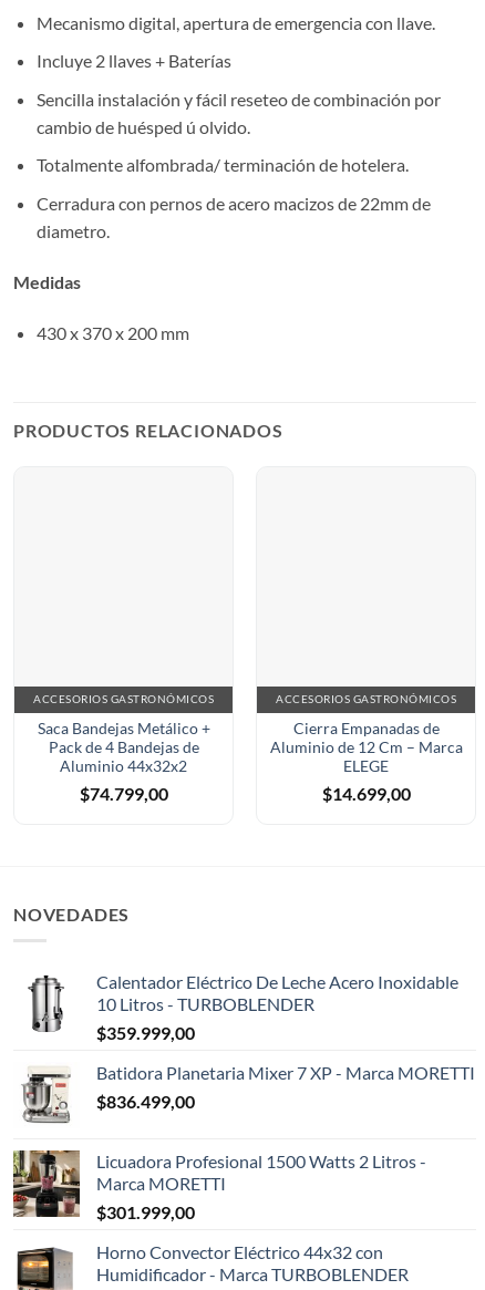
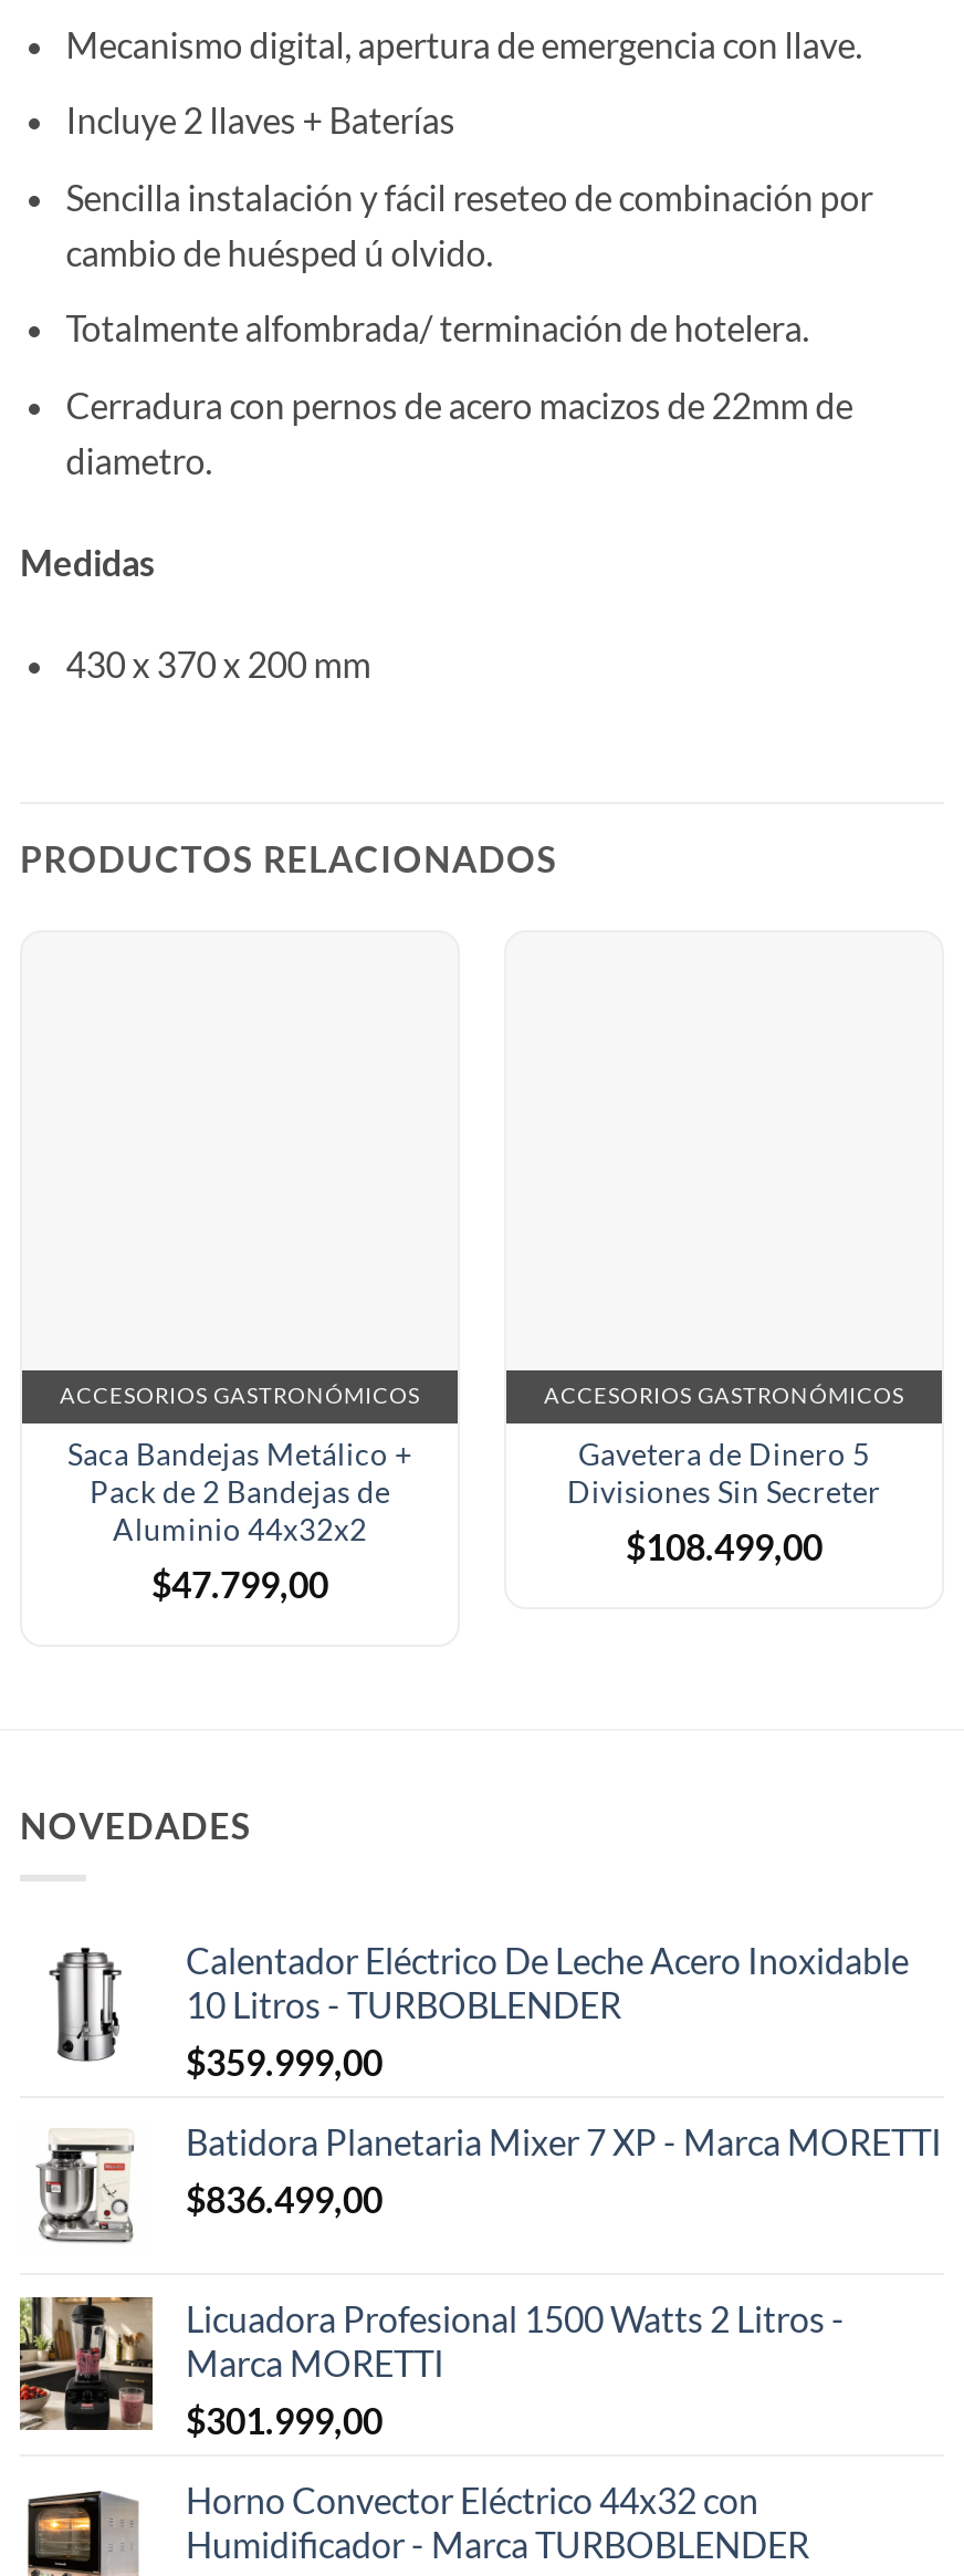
- Cierra Empanadas de
- Aluminio de 12 Cm – Marca
- ELEGE
- $14.699,00
+ Gavetera de Dinero 5
+ Divisiones Sin Secreter
+ $108.499,00

- Pack de 4 Bandejas de
+ Pack de 2 Bandejas de

- $74.799,00
+ $47.799,00
